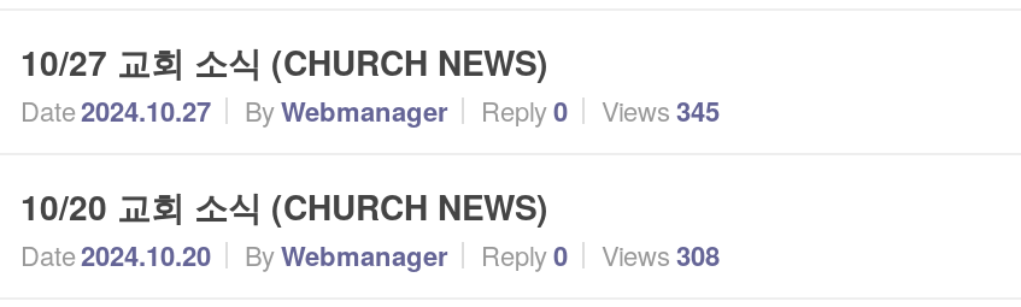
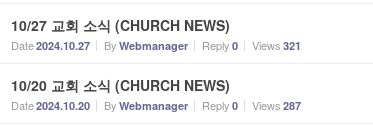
- Date 2024.10.27 By Webmanager Reply 0 Views 345
+ Date 2024.10.27 By Webmanager Reply 0 Views 321

- Date 2024.10.20 By Webmanager Reply 0 Views 308
+ Date 2024.10.20 By Webmanager Reply 0 Views 287
